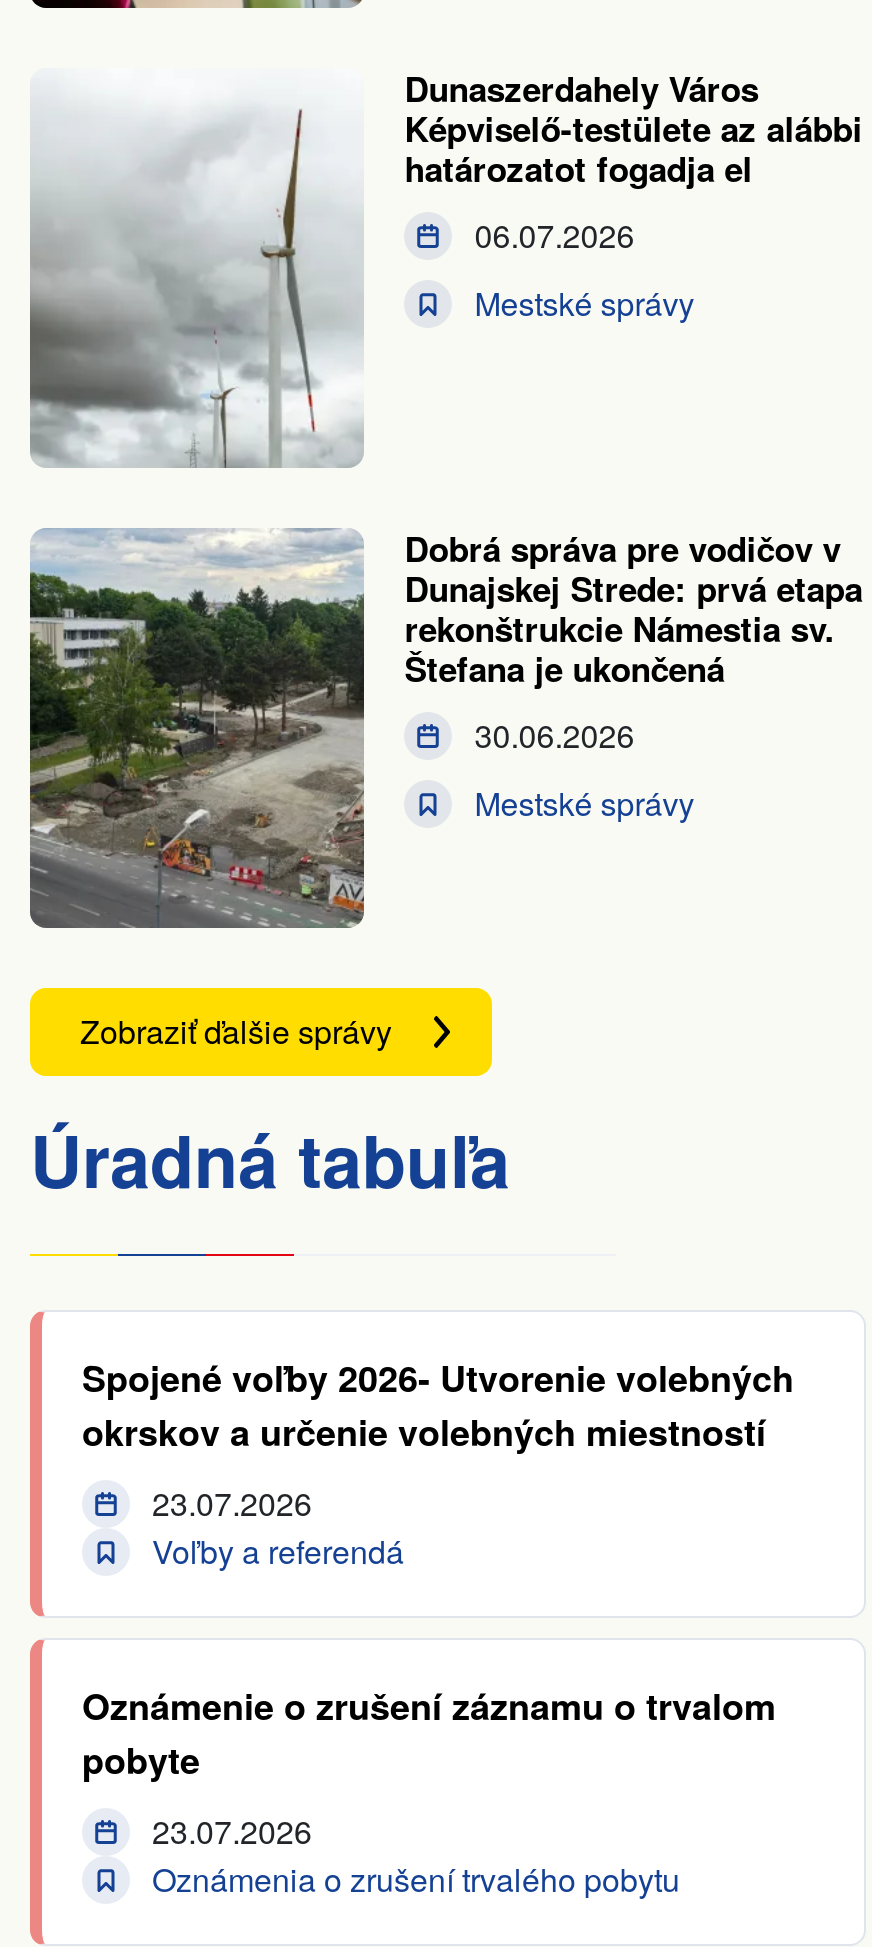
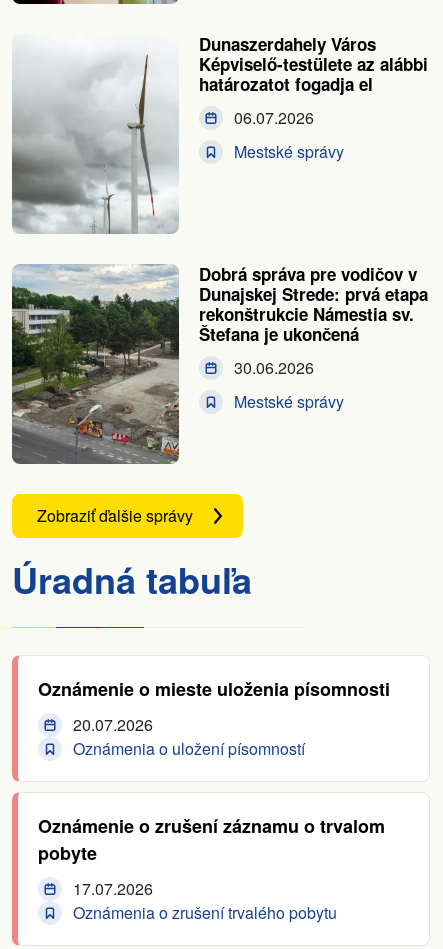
- Spojené voľby 2026- Utvorenie volebných
- okrskov a určenie volebných miestností
- 23.07.2026
- Voľby a referendá
+ Oznámenie o mieste uloženia písomnosti
+ 20.07.2026
+ Oznámenia o uložení písomností

- 23.07.2026
+ 17.07.2026
